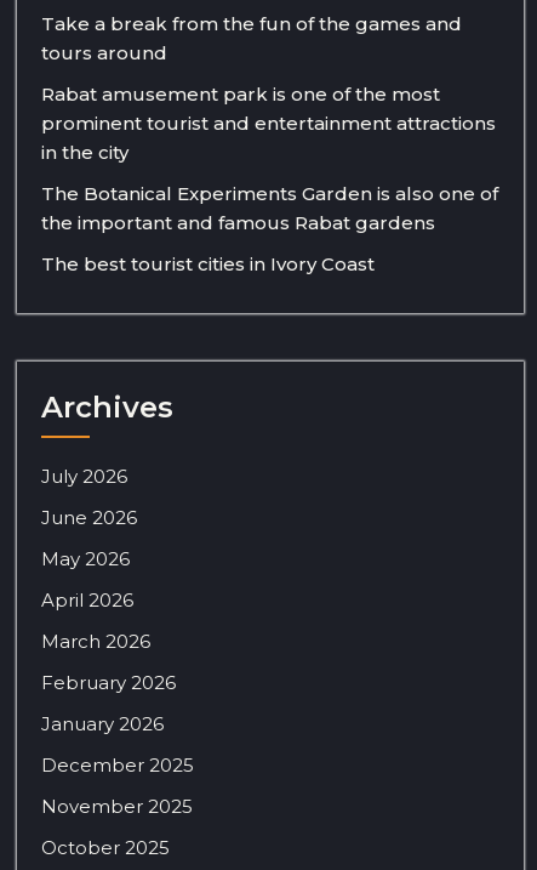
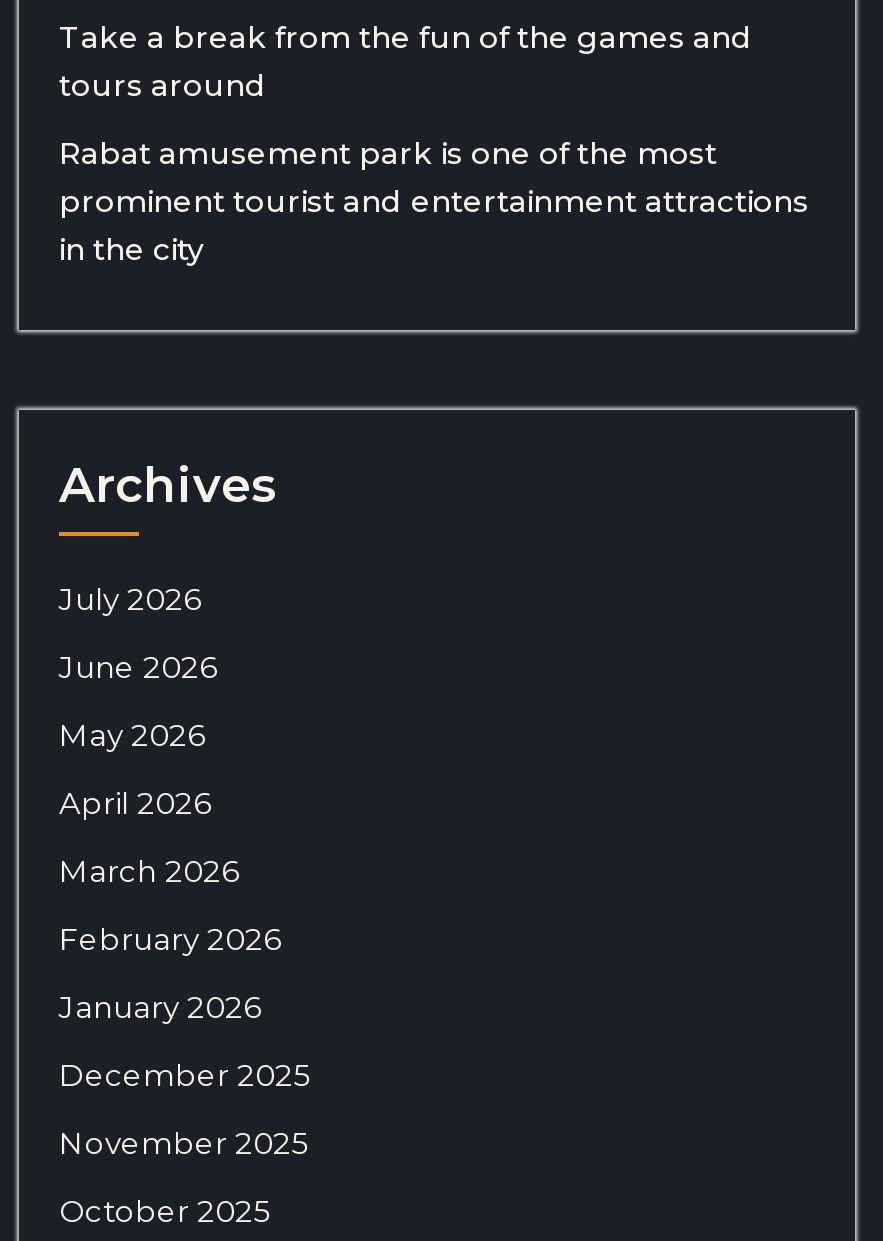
- The Botanical Experiments Garden is also one of
- the important and famous Rabat gardens
- The best tourist cities in Ivory Coast
